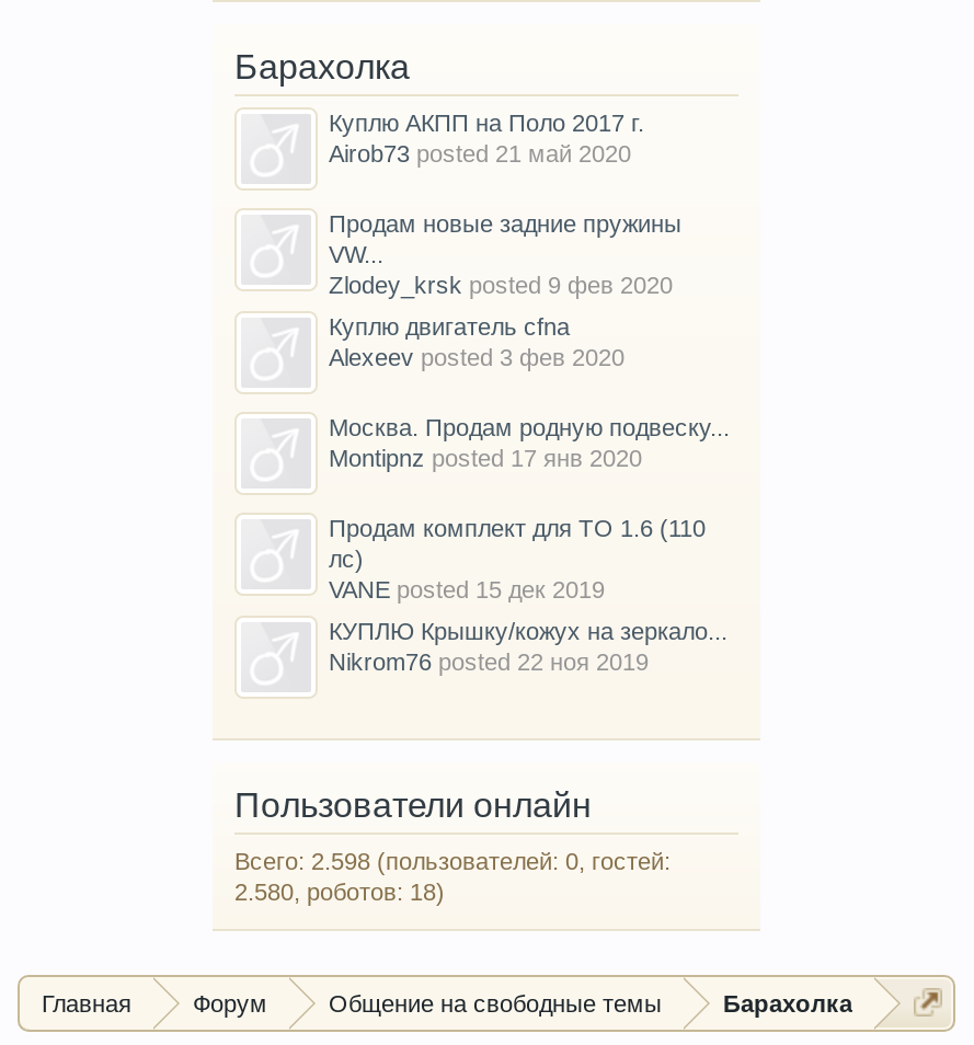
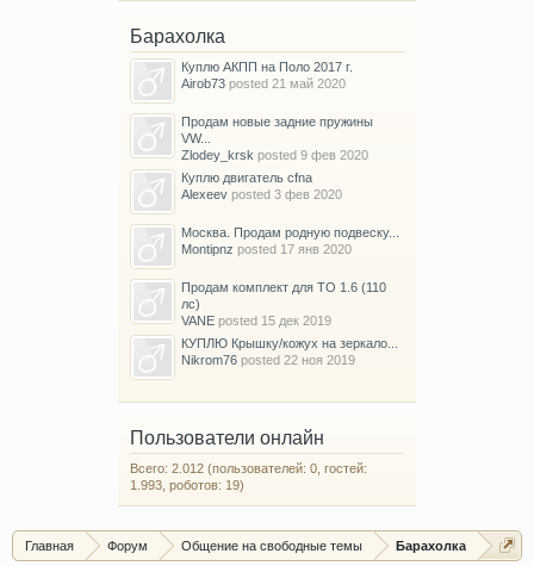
- Всего: 2.598 (пользователей: 0, гостей:
+ Всего: 2.012 (пользователей: 0, гостей:

- 2.580, роботов: 18)
+ 1.993, роботов: 19)
